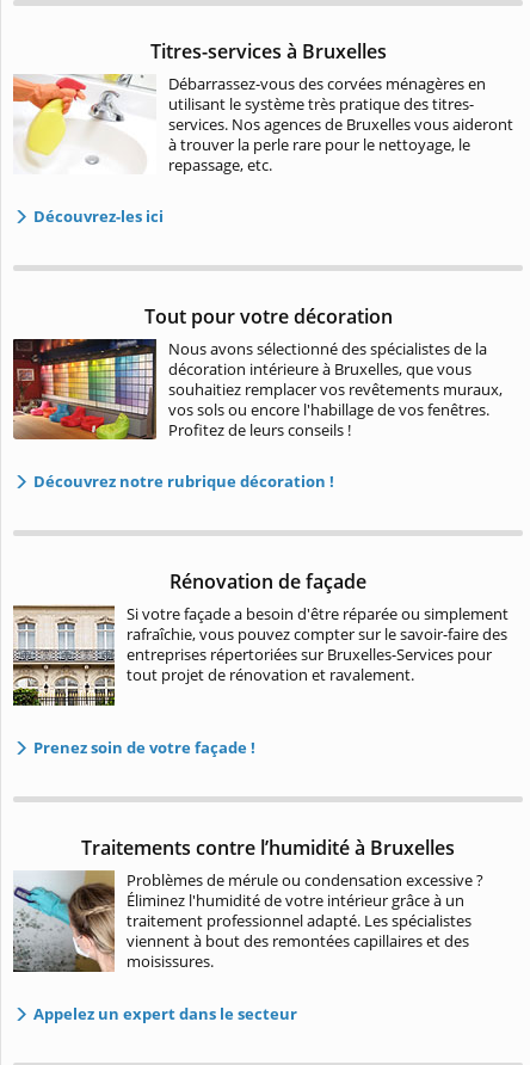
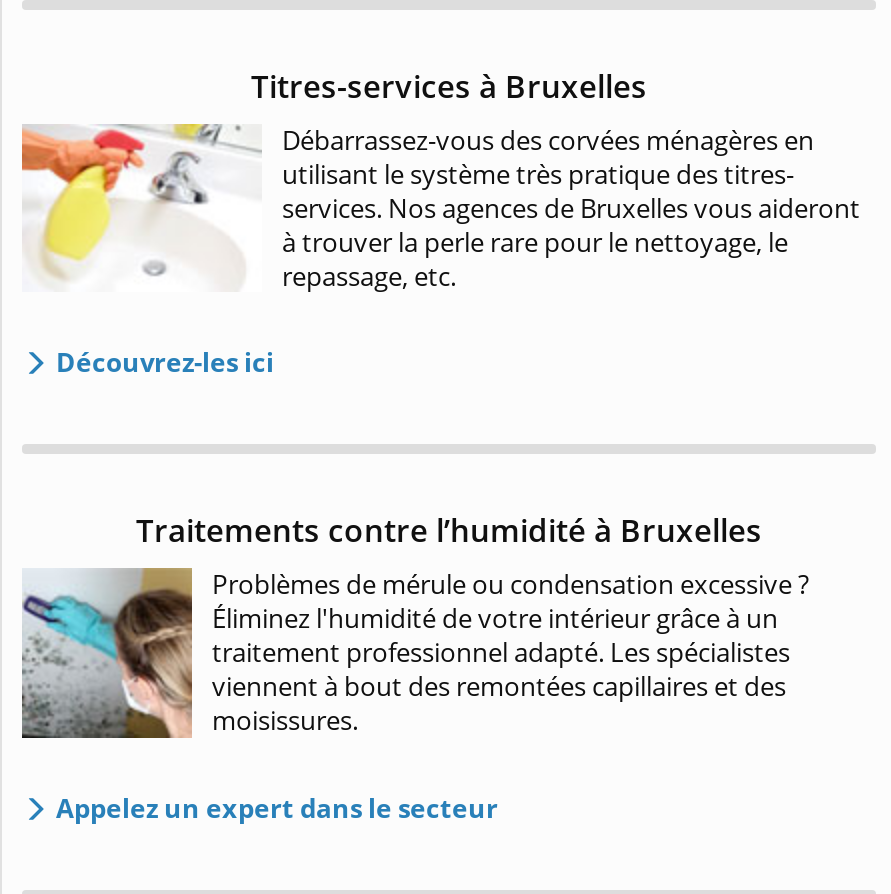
- [image]
- Tout pour votre décoration
- Nous avons sélectionné des spécialistes de la
- décoration intérieure à Bruxelles, que vous
- souhaitiez remplacer vos revêtements muraux,
- vos sols ou encore l'habillage de vos fenêtres.
- Profitez de leurs conseils !
- Découvrez notre rubrique décoration !

- [image]
- Rénovation de façade
- Si votre façade a besoin d'être réparée ou simplement
- rafraîchie, vous pouvez compter sur le savoir-faire des
- entreprises répertoriées sur Bruxelles-Services pour
- tout projet de rénovation et ravalement.
- Prenez soin de votre façade !
